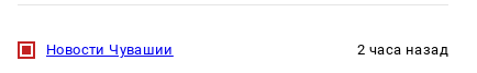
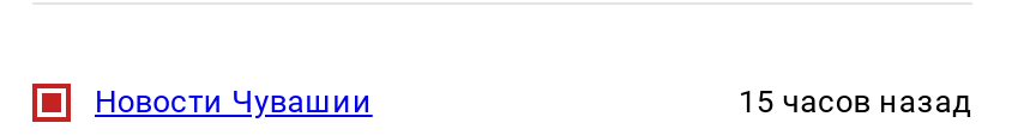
- 2 часа назад
+ 15 часов назад
